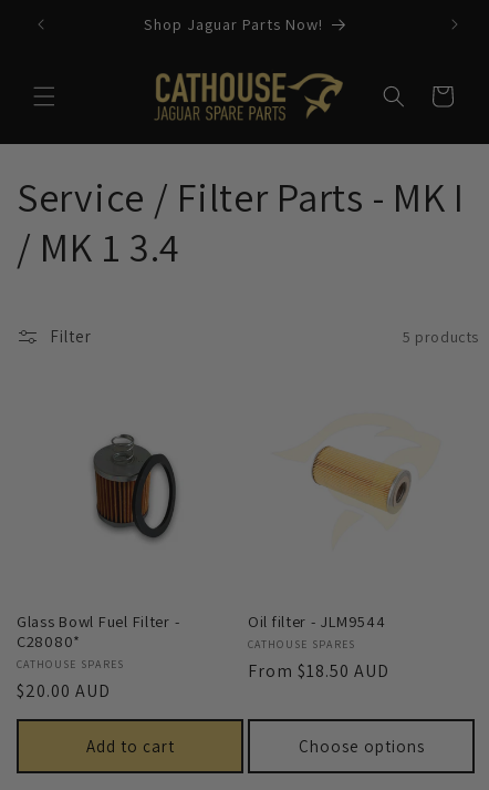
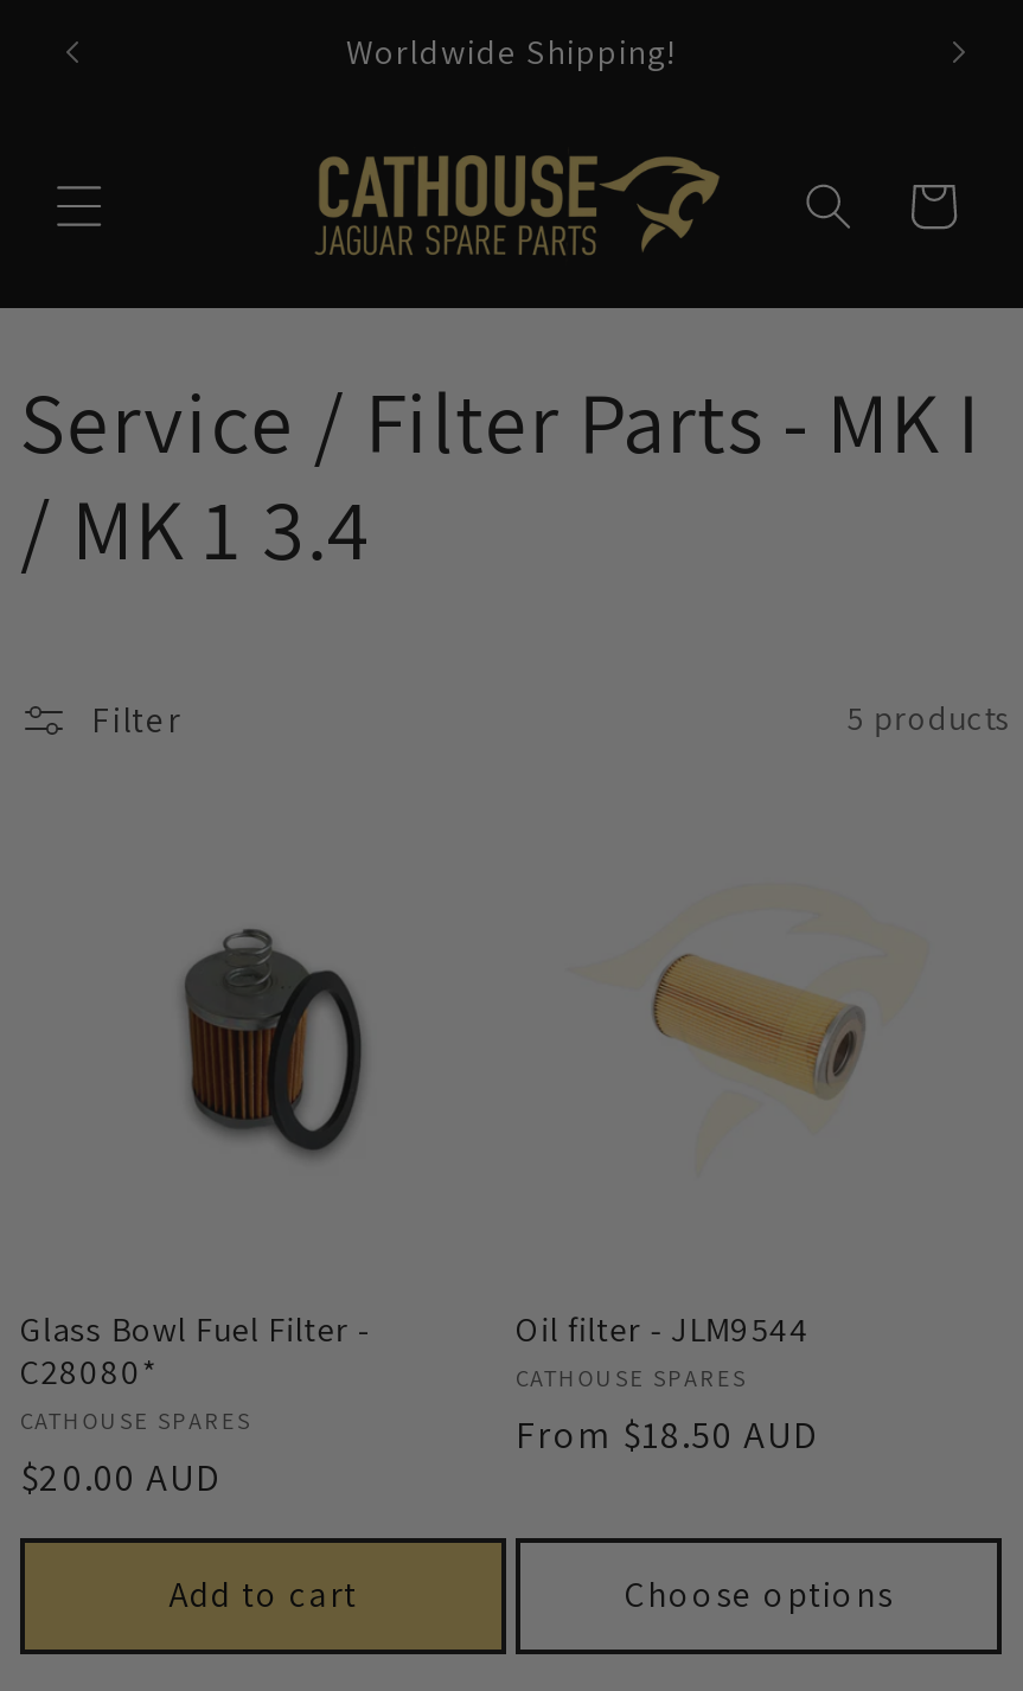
- Shop Jaguar Parts Now!
+ Worldwide Shipping!
